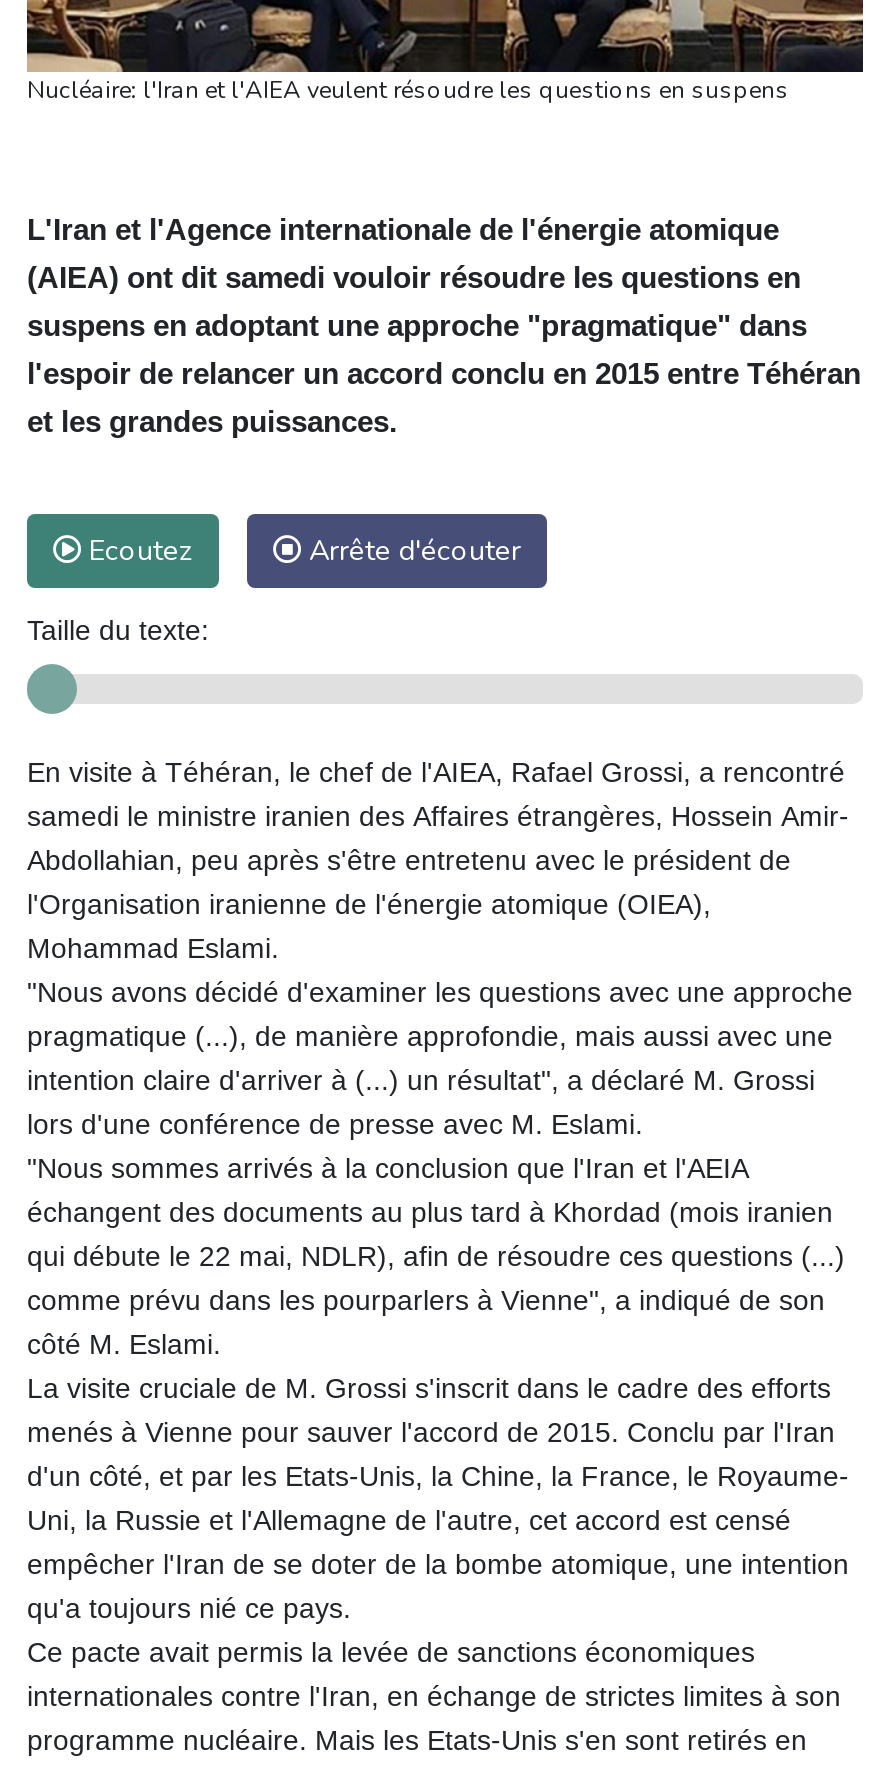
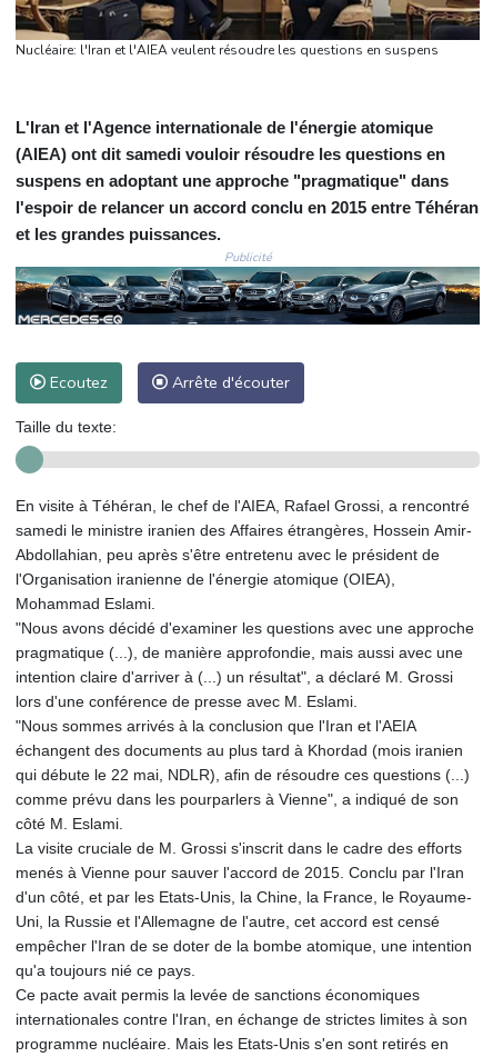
+ [image]

+ Publicité
